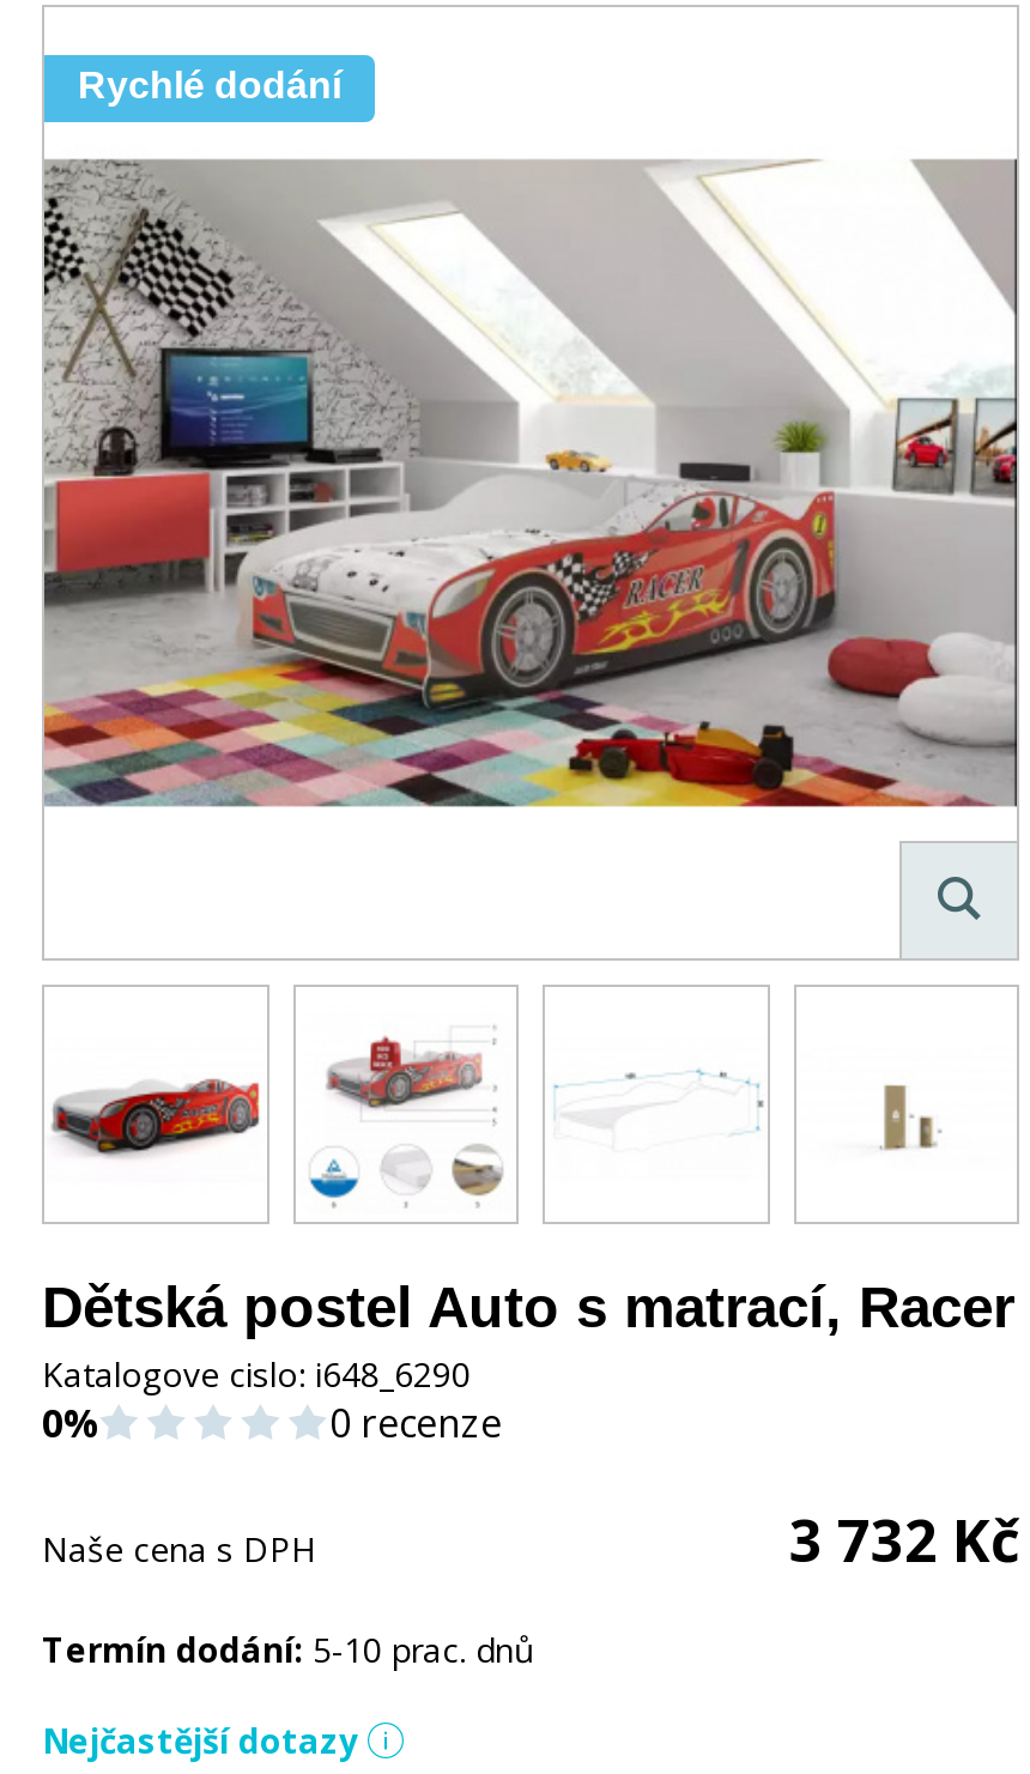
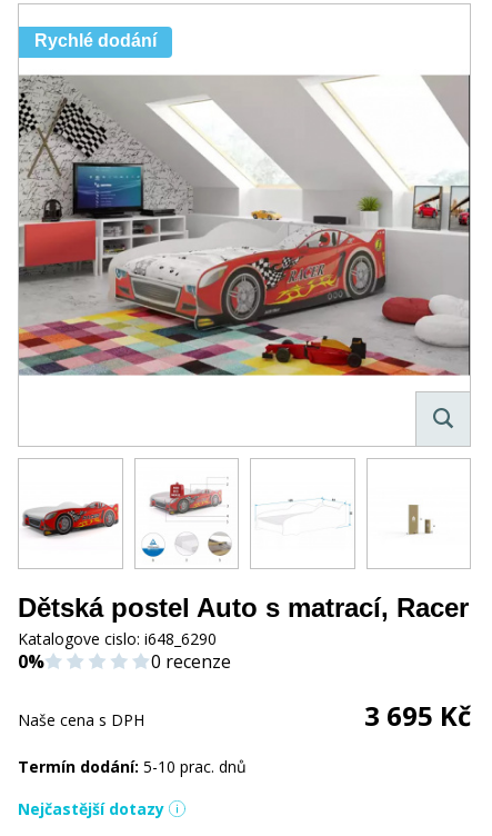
- 3 732 Kč
+ 3 695 Kč
